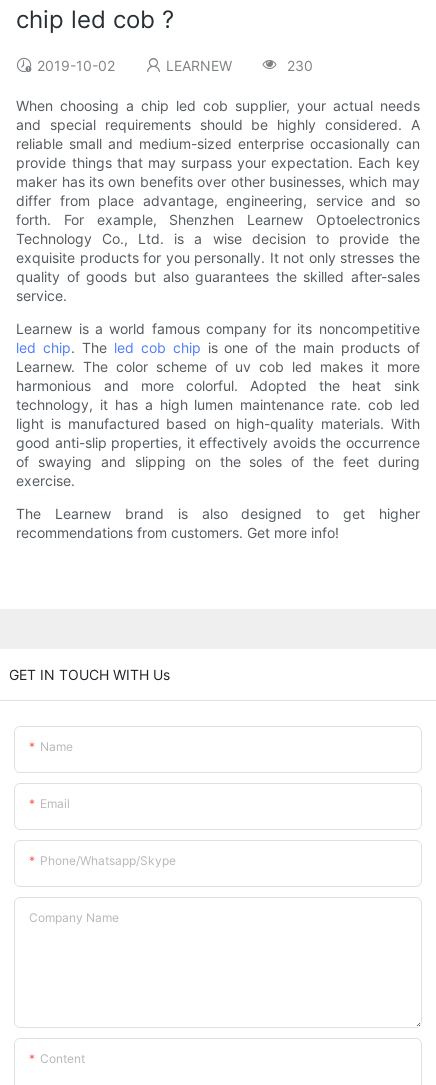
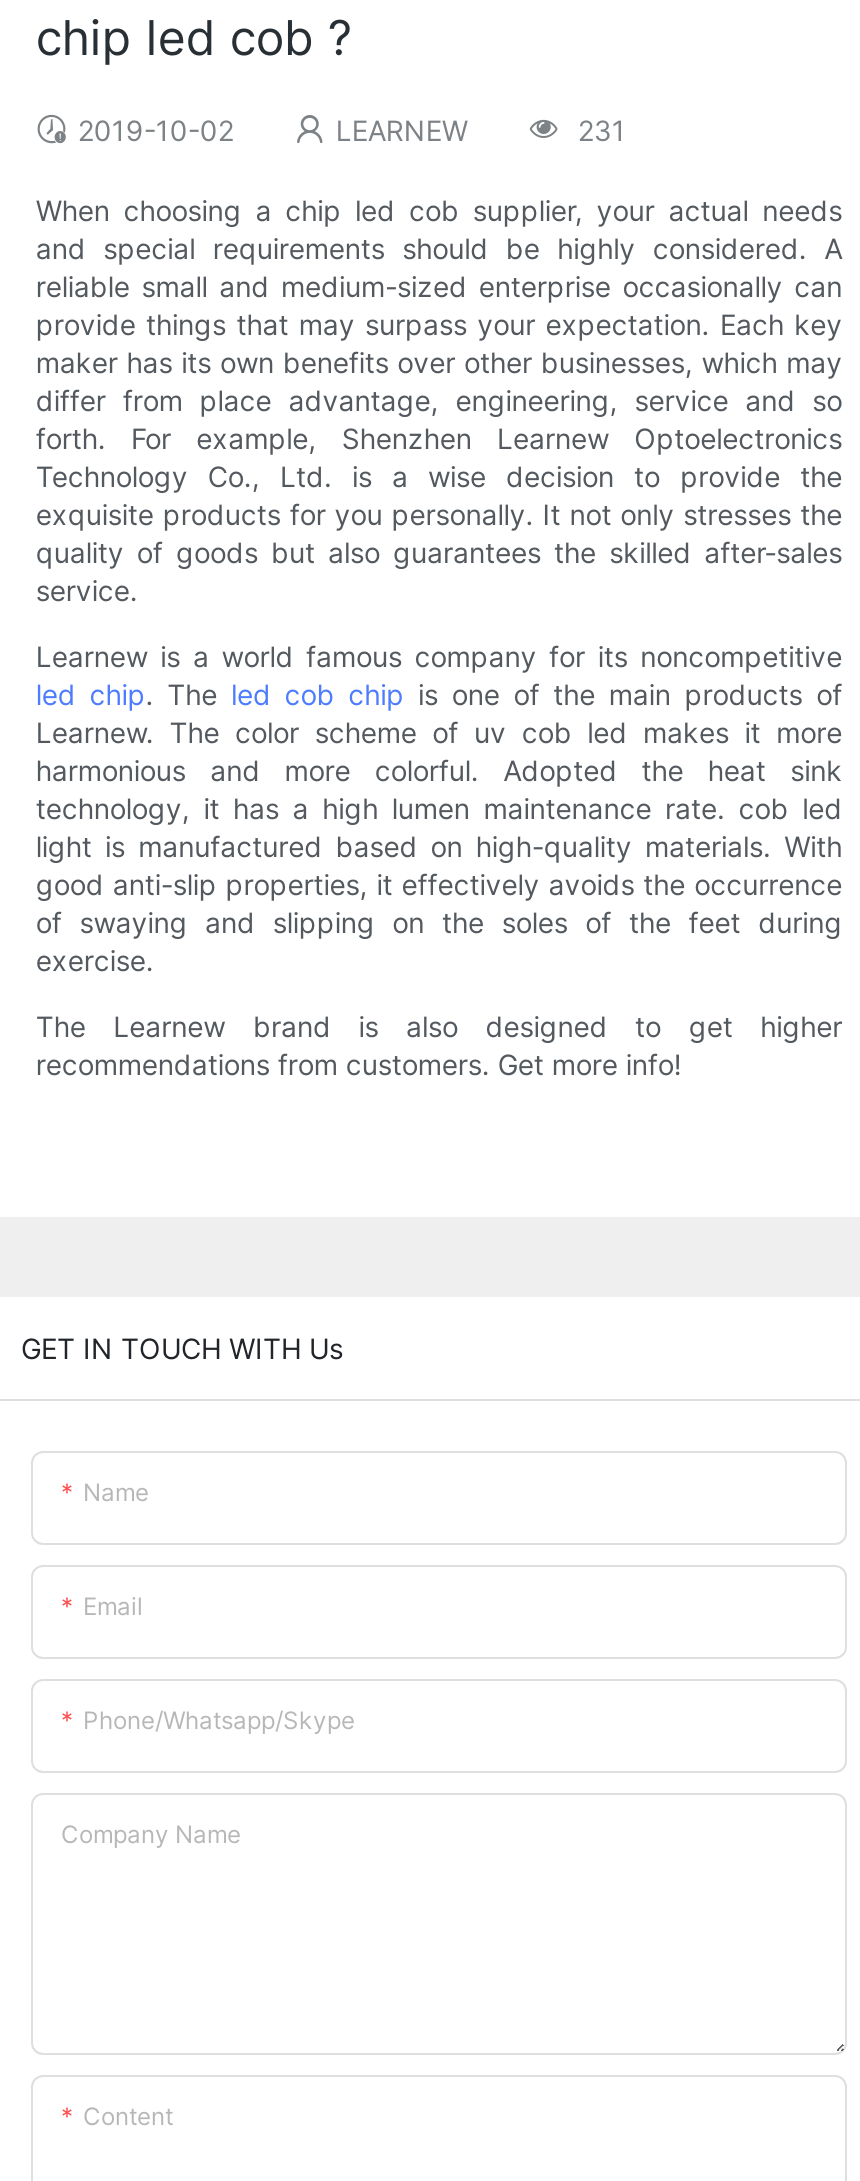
- 230
+ 231
